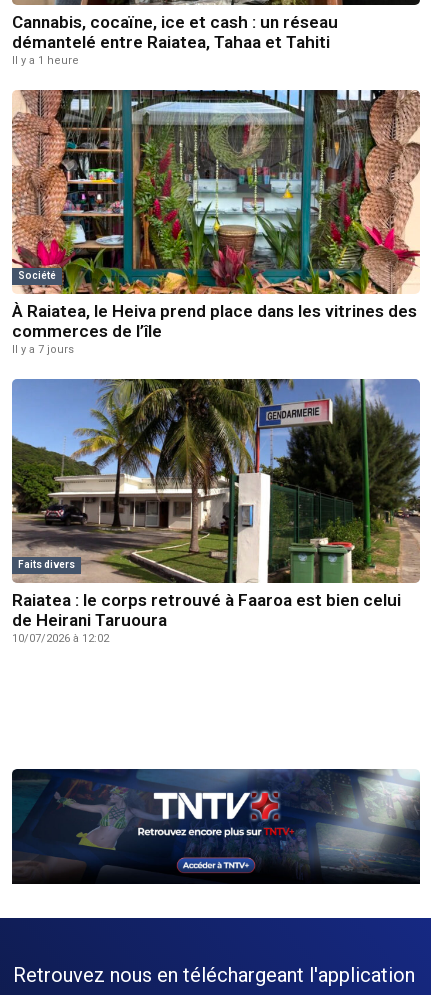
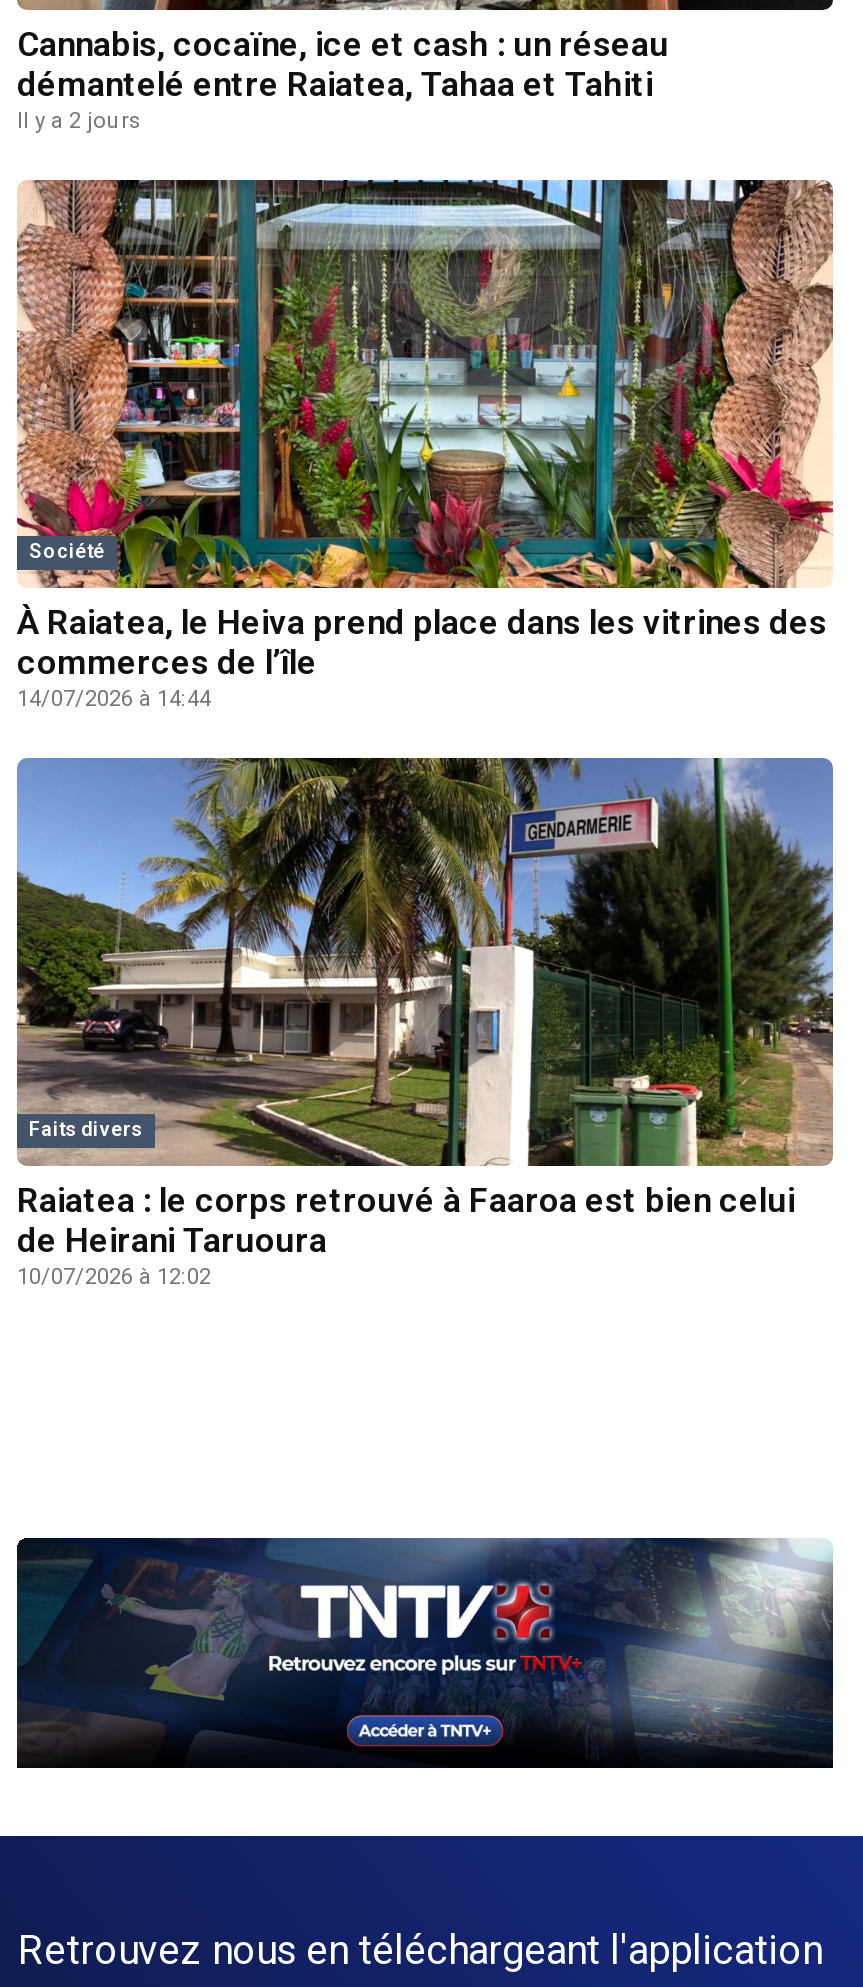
- Il y a 1 heure
+ Il y a 2 jours

- Il y a 7 jours
+ 14/07/2026 à 14:44
